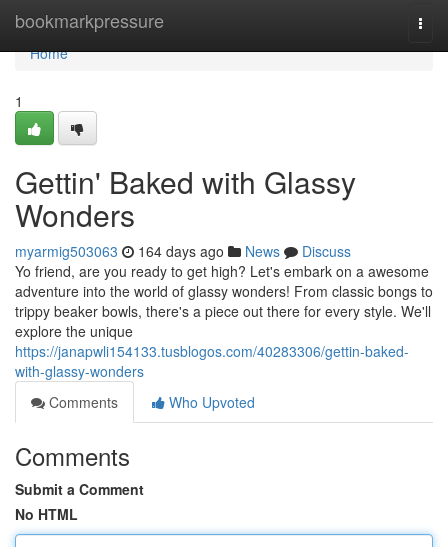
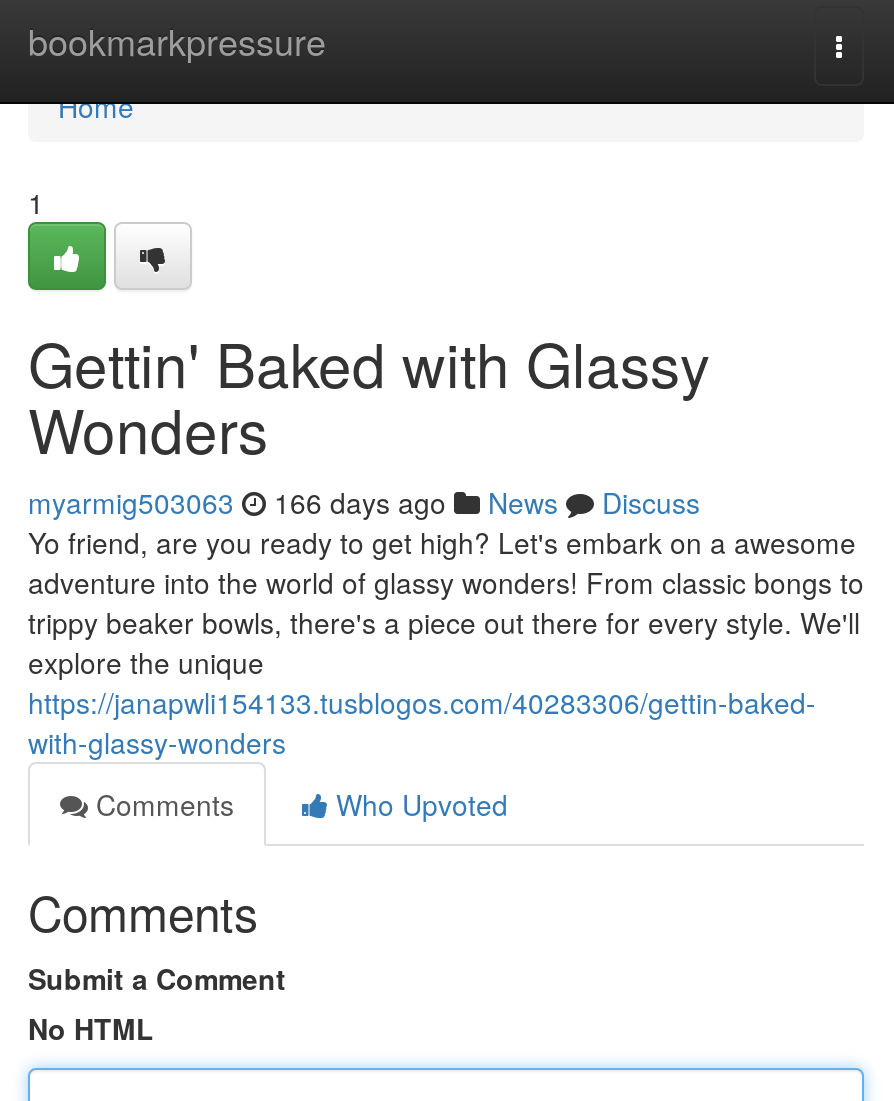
- myarmig503063 164 days ago News Discuss
+ myarmig503063 166 days ago News Discuss
